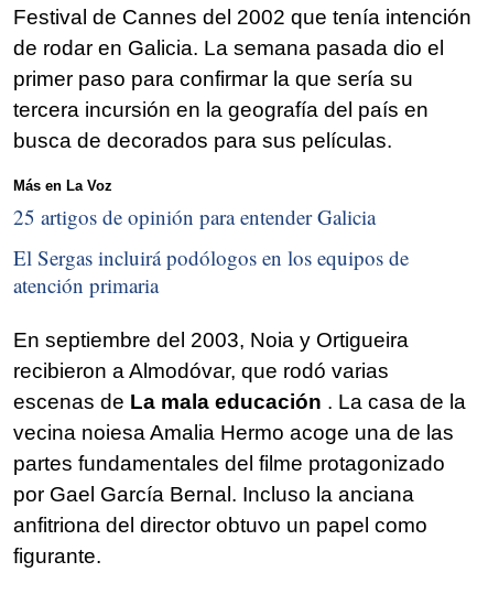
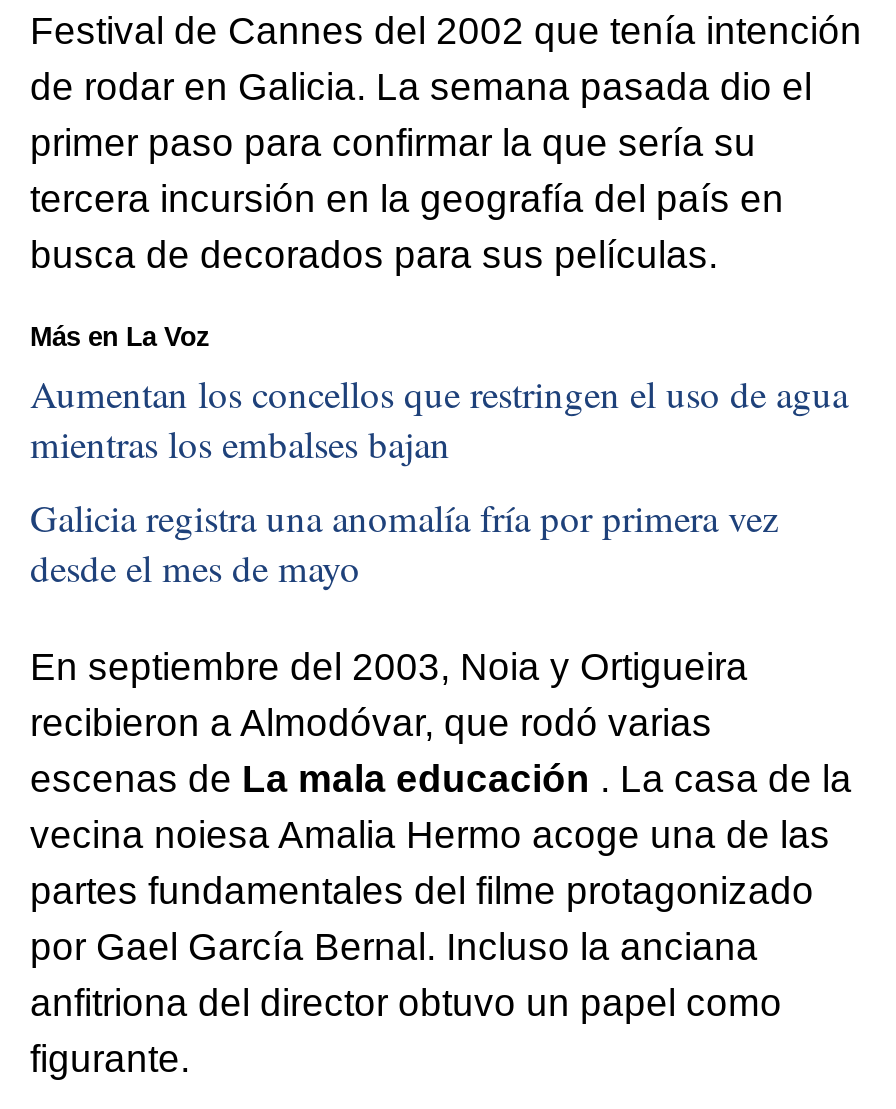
- 25 artigos de opinión para entender Galicia
+ Aumentan los concellos que restringen el uso de agua
+ mientras los embalses bajan

- El Sergas incluirá podólogos en los equipos de
- atención primaria
+ Galicia registra una anomalía fría por primera vez
+ desde el mes de mayo
